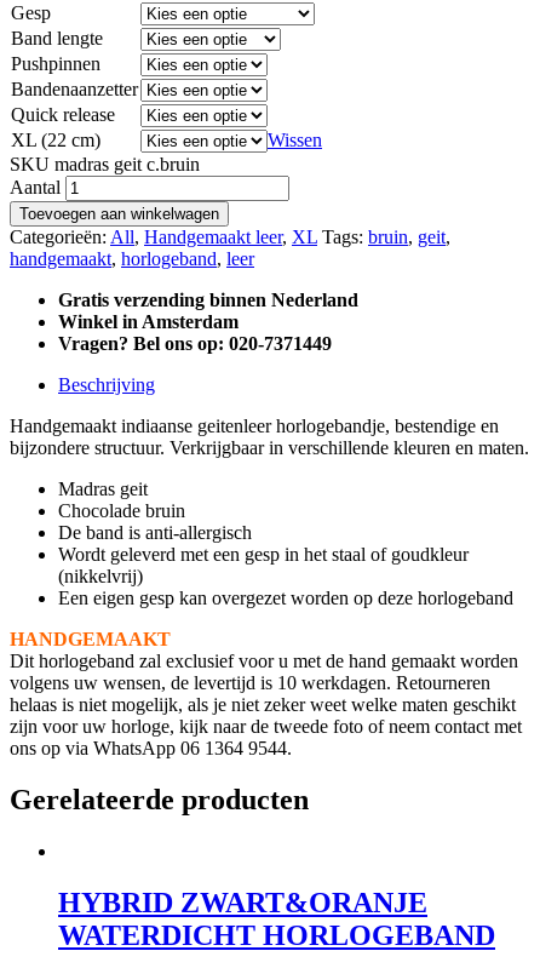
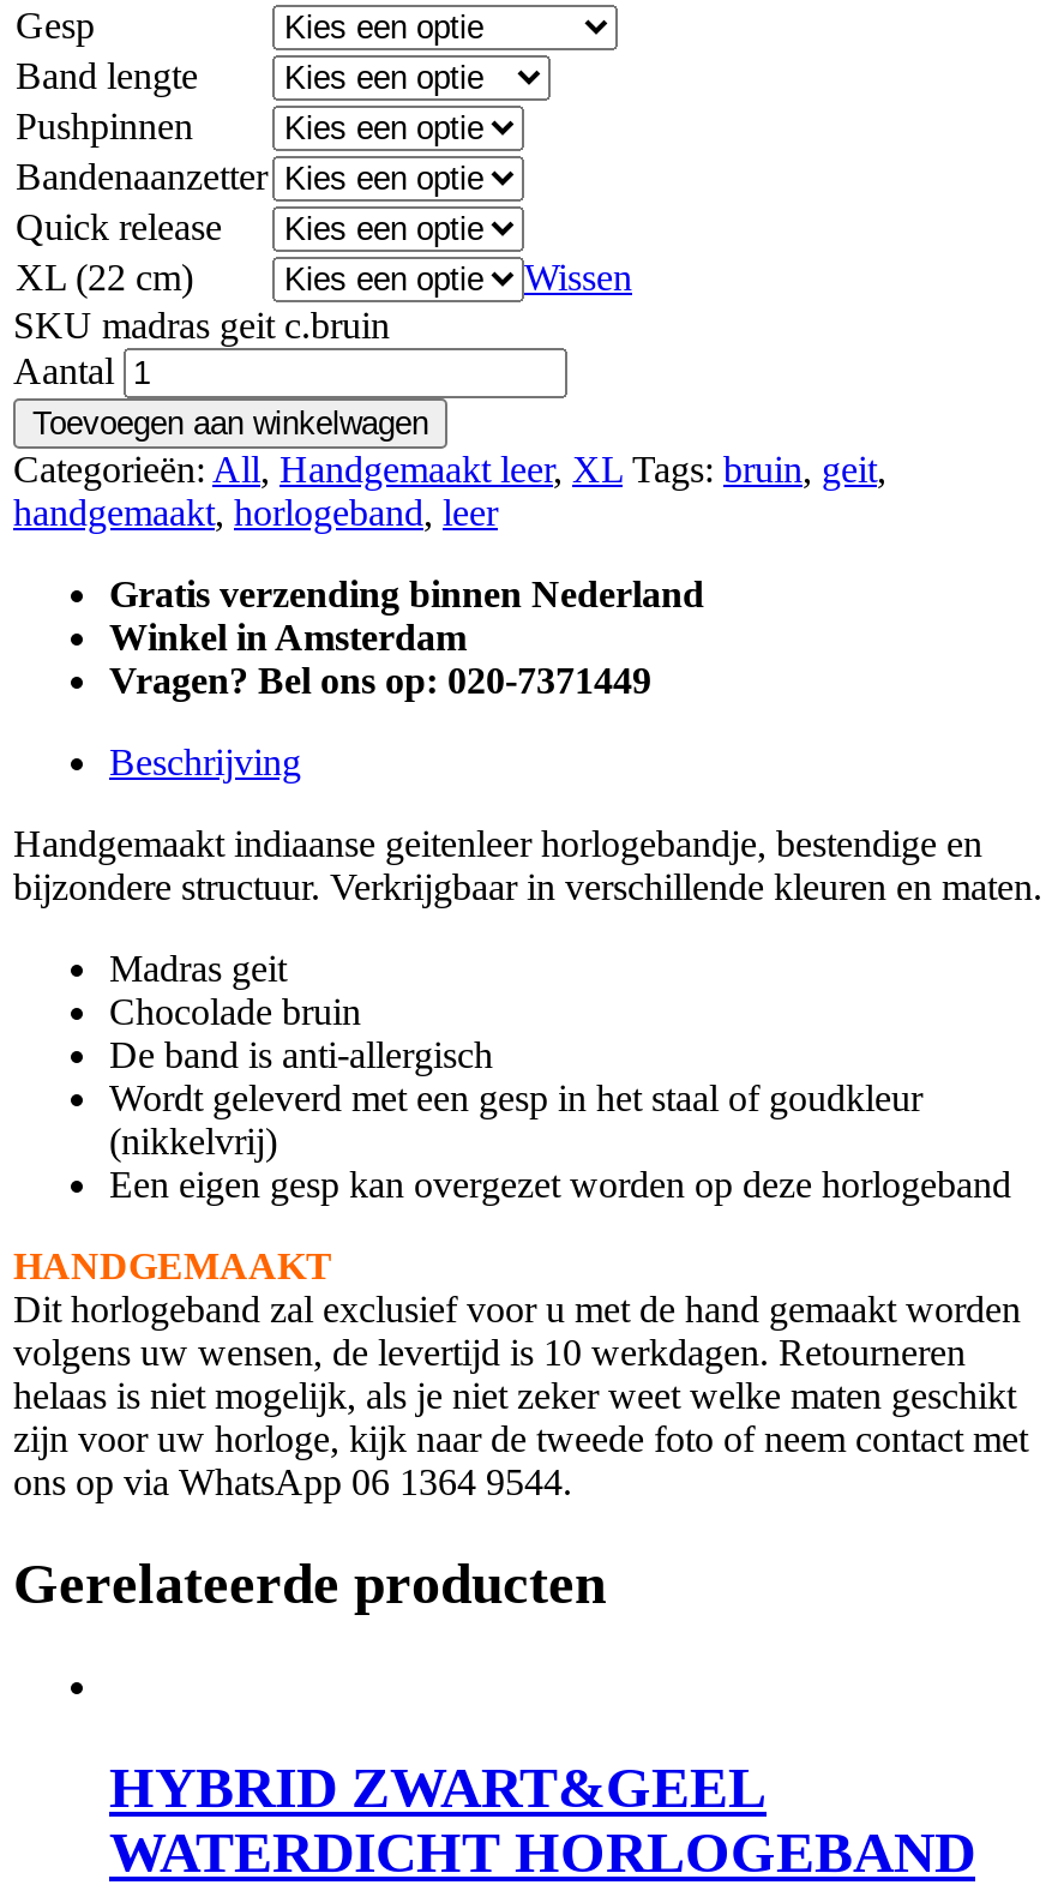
- HYBRID ZWART&ORANJE
+ HYBRID ZWART&GEEL
